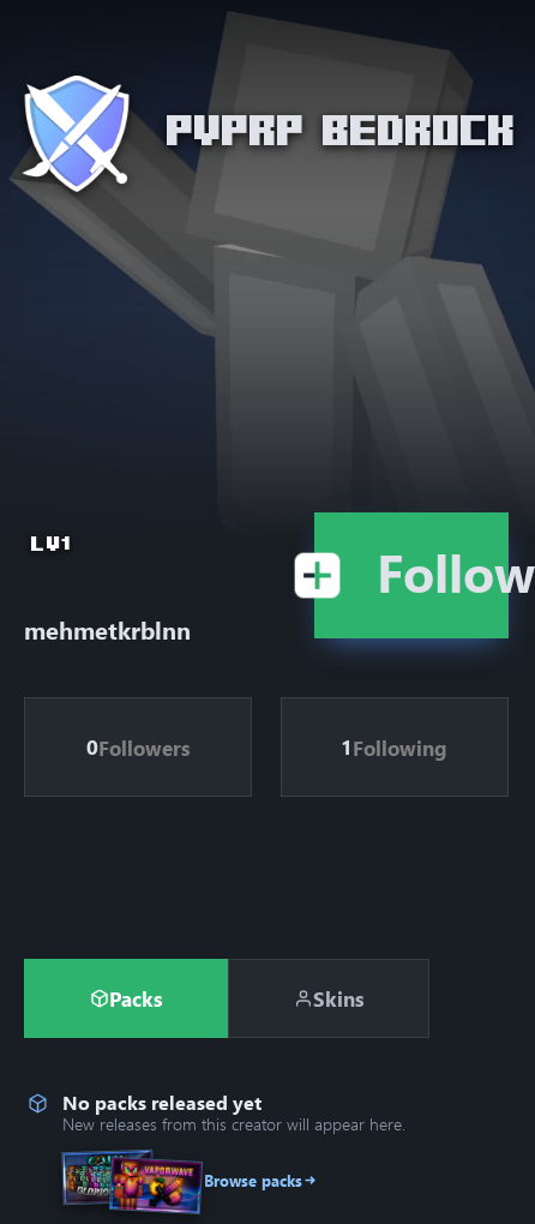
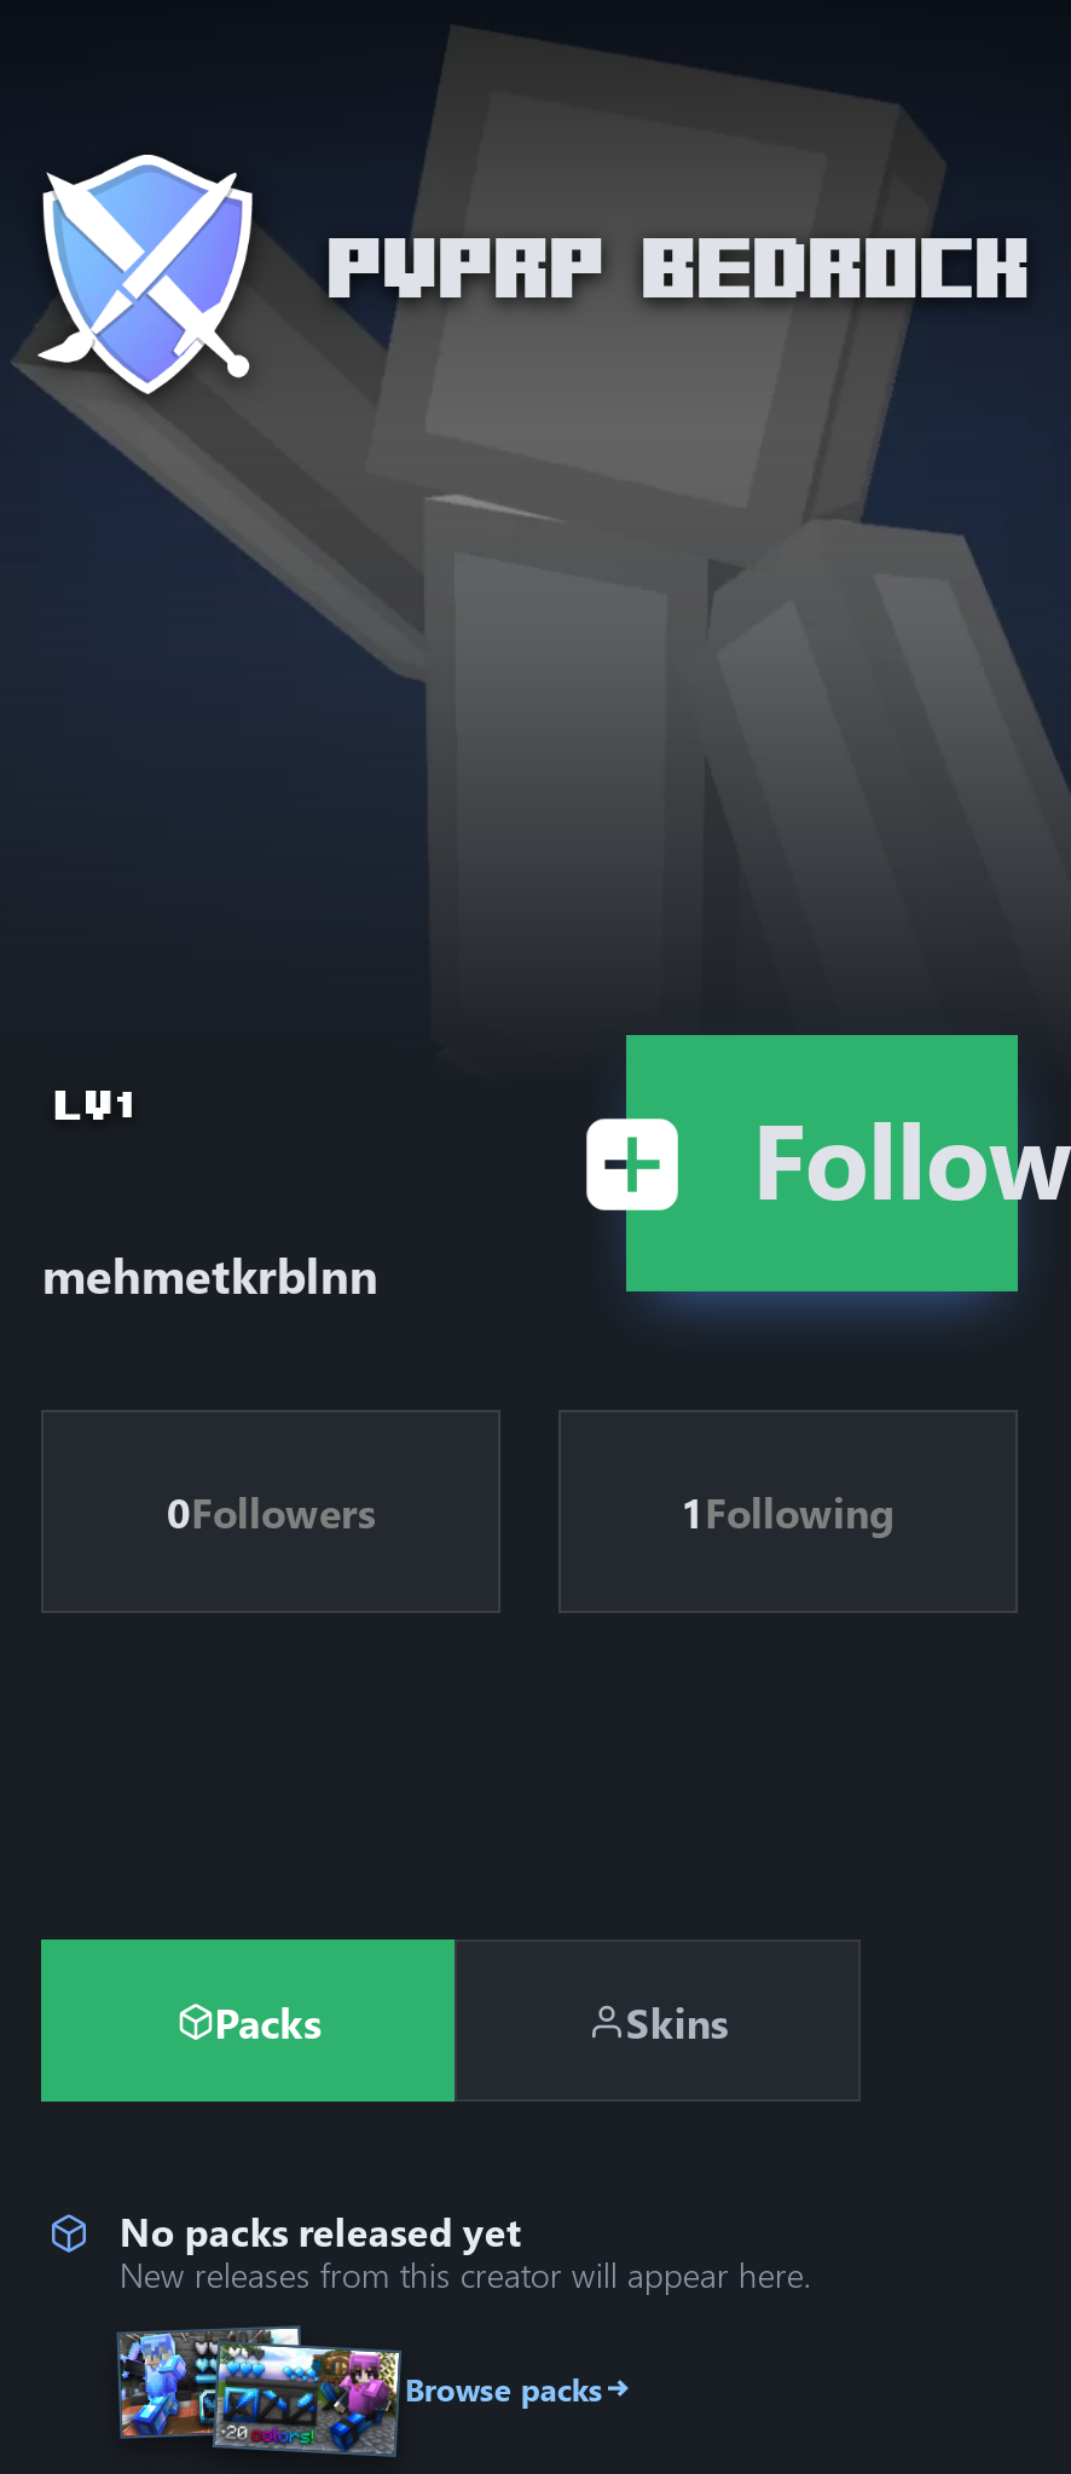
- [image]
+ [image]
